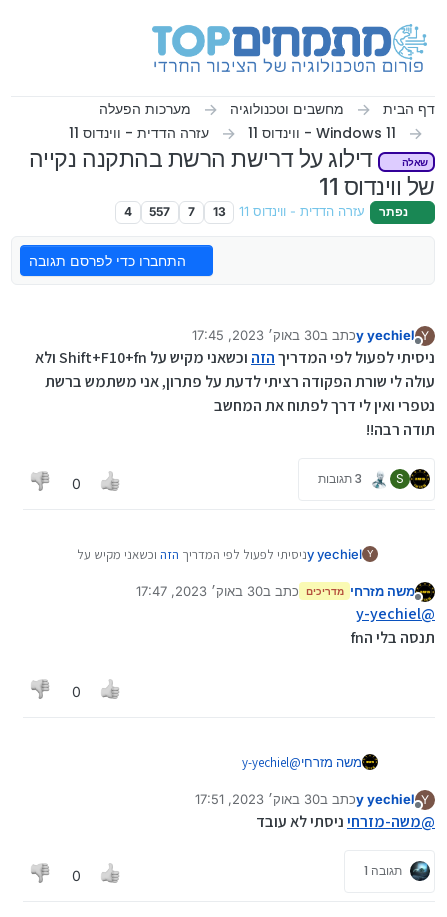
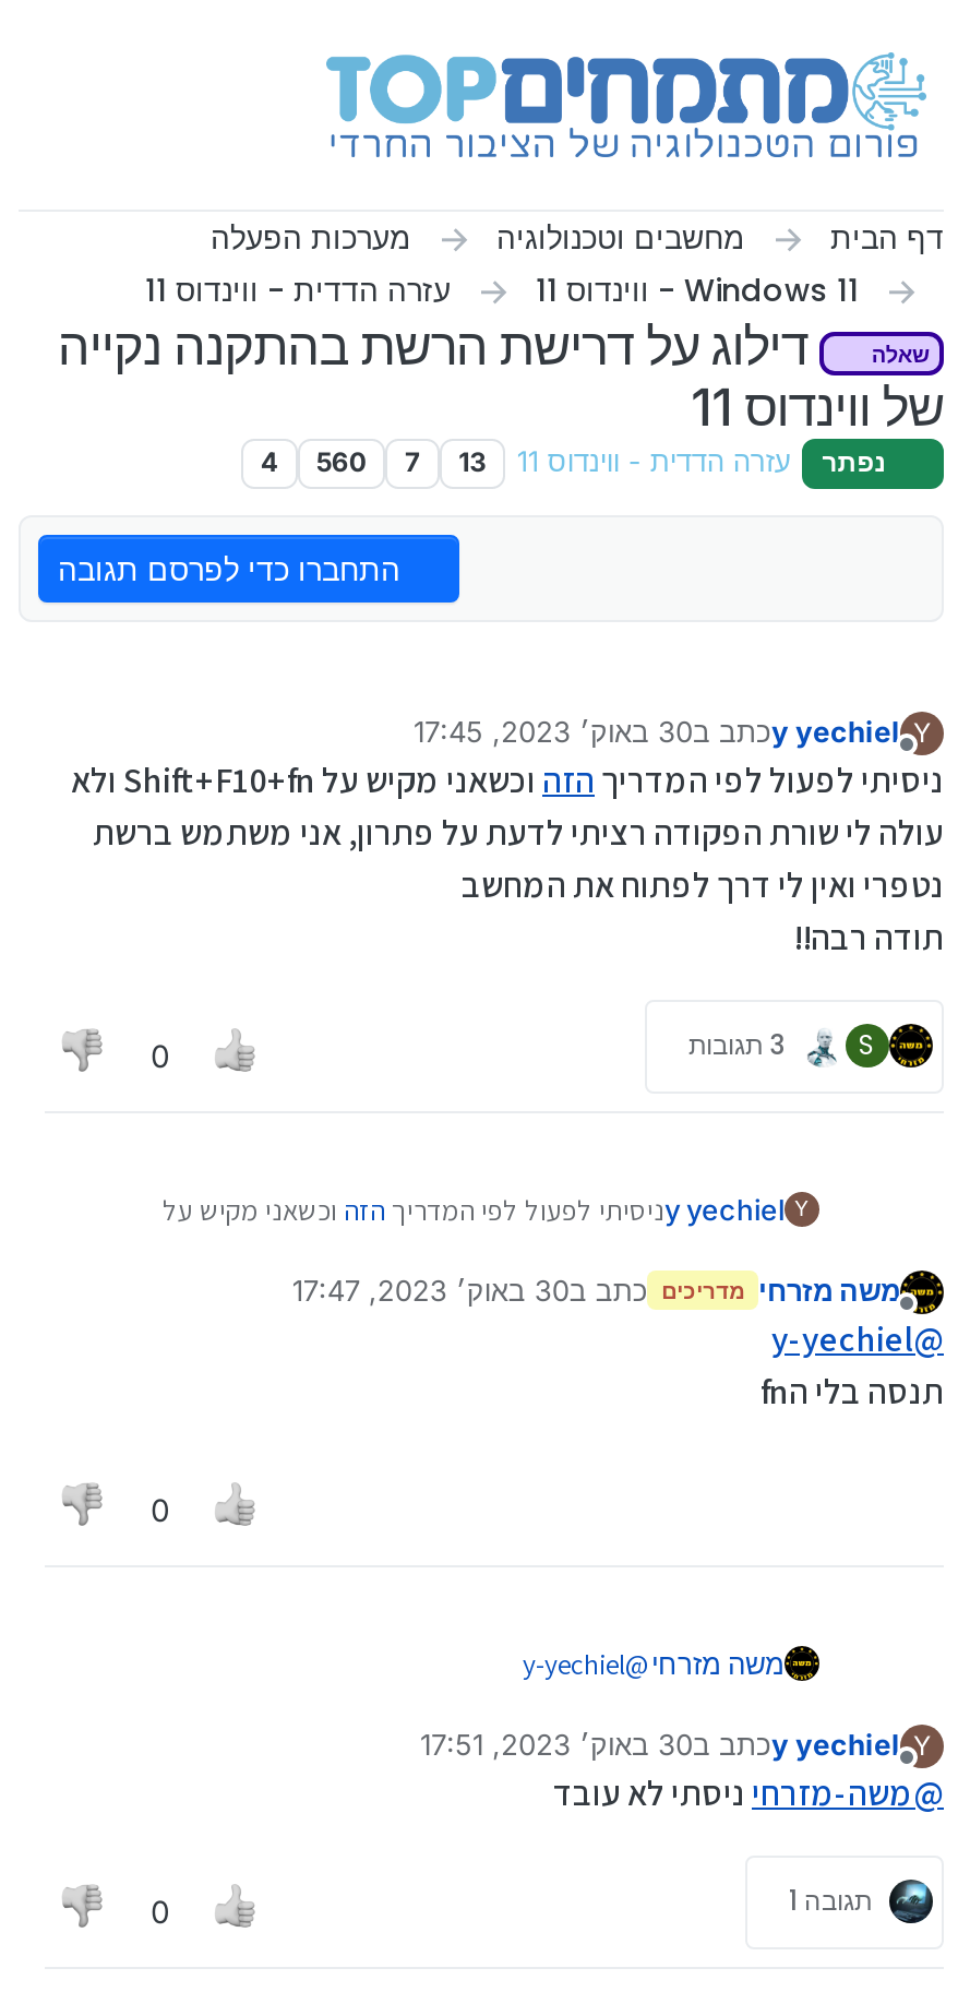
- 557
+ 560
